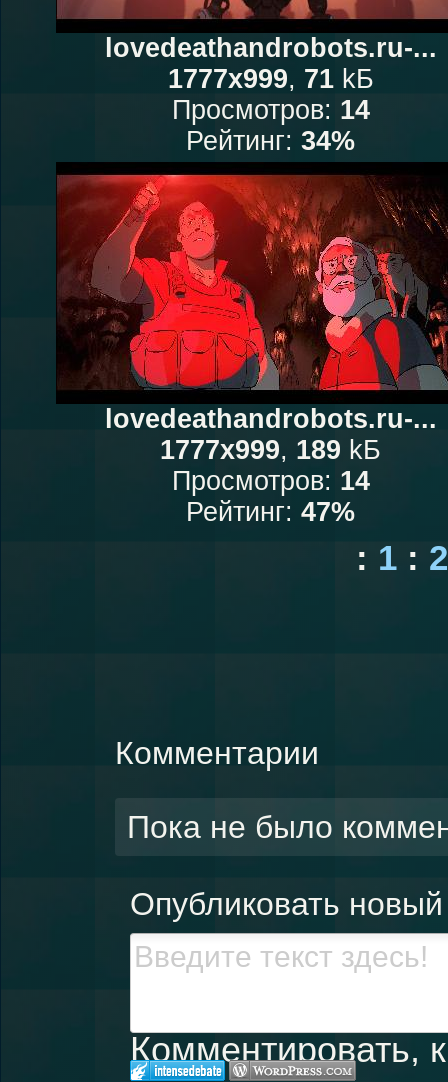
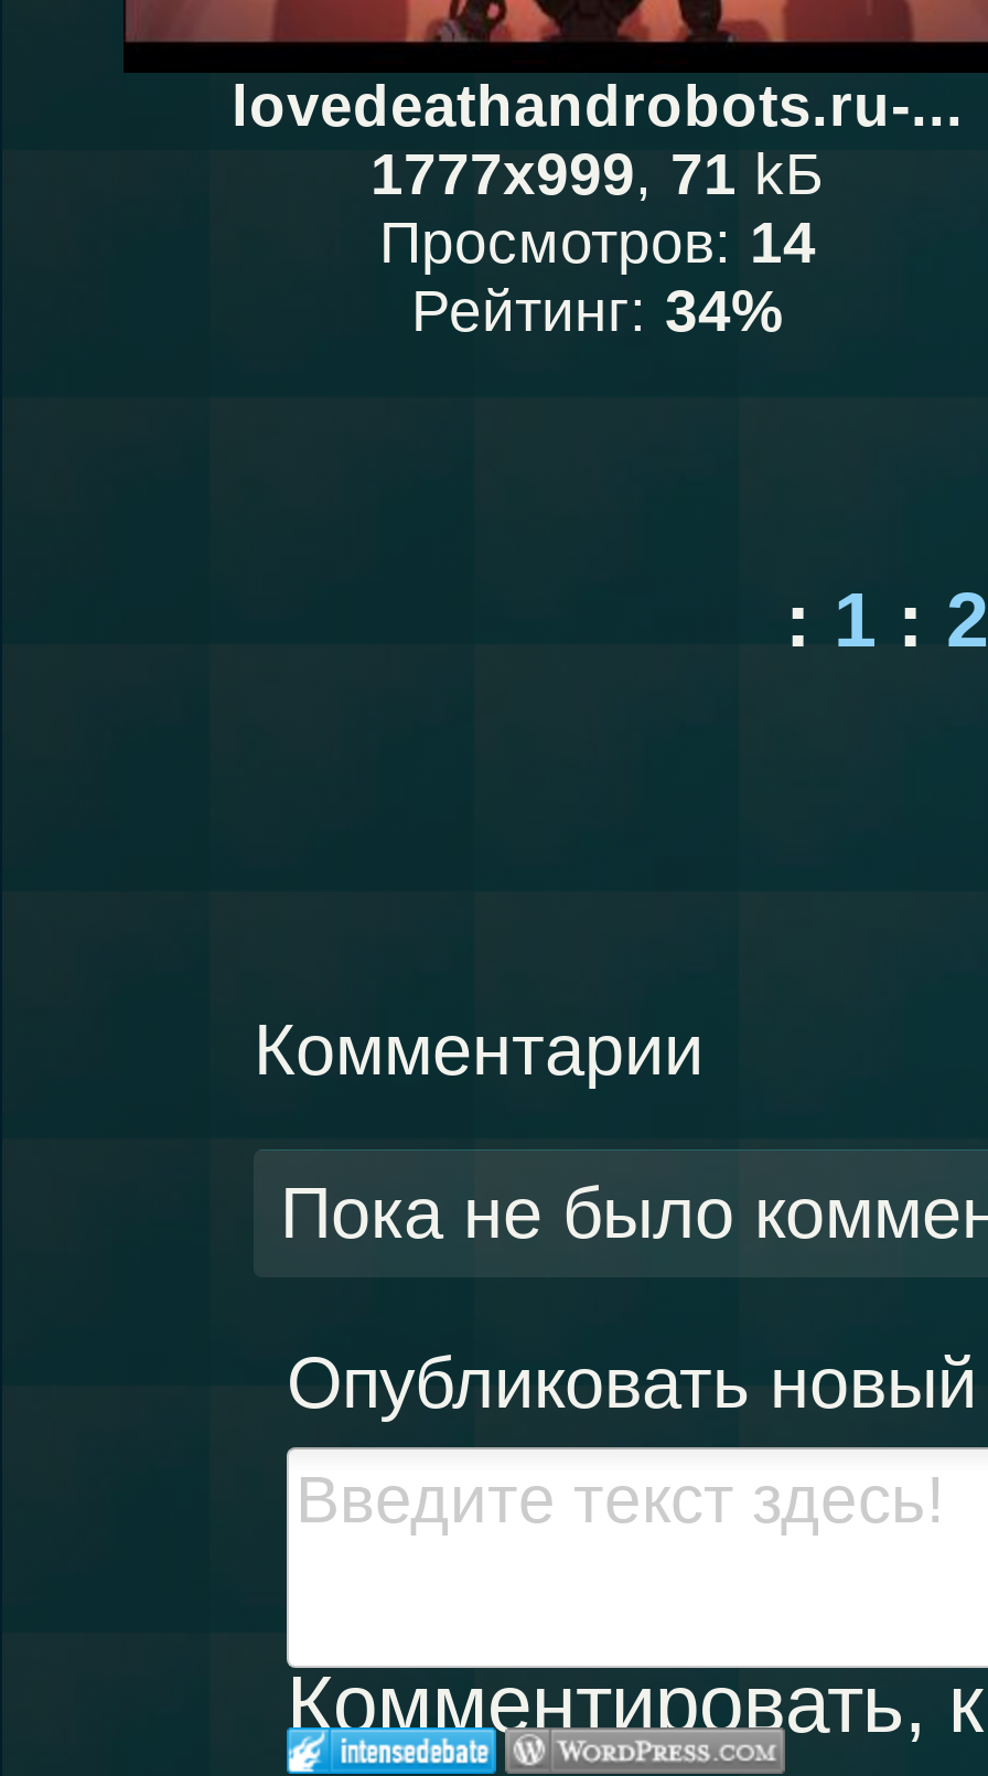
- [image]
- lovedeathandrobots.ru-...
- 1777x999, 189 kБ
- Просмотров: 14
- Рейтинг: 47%
